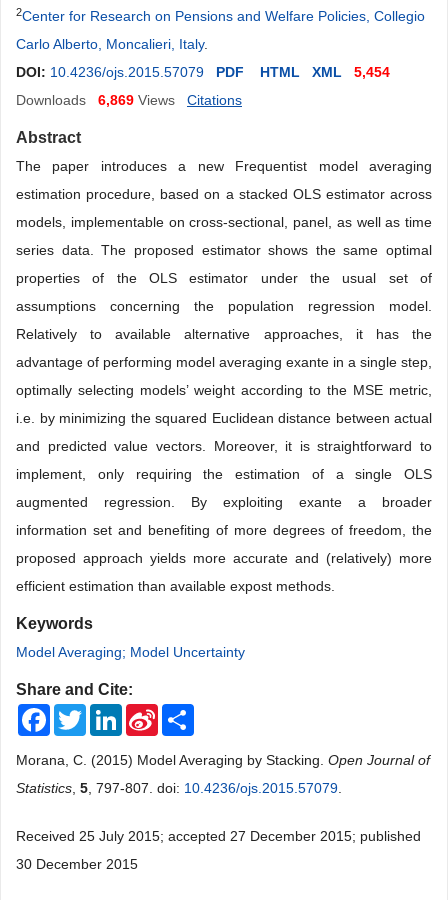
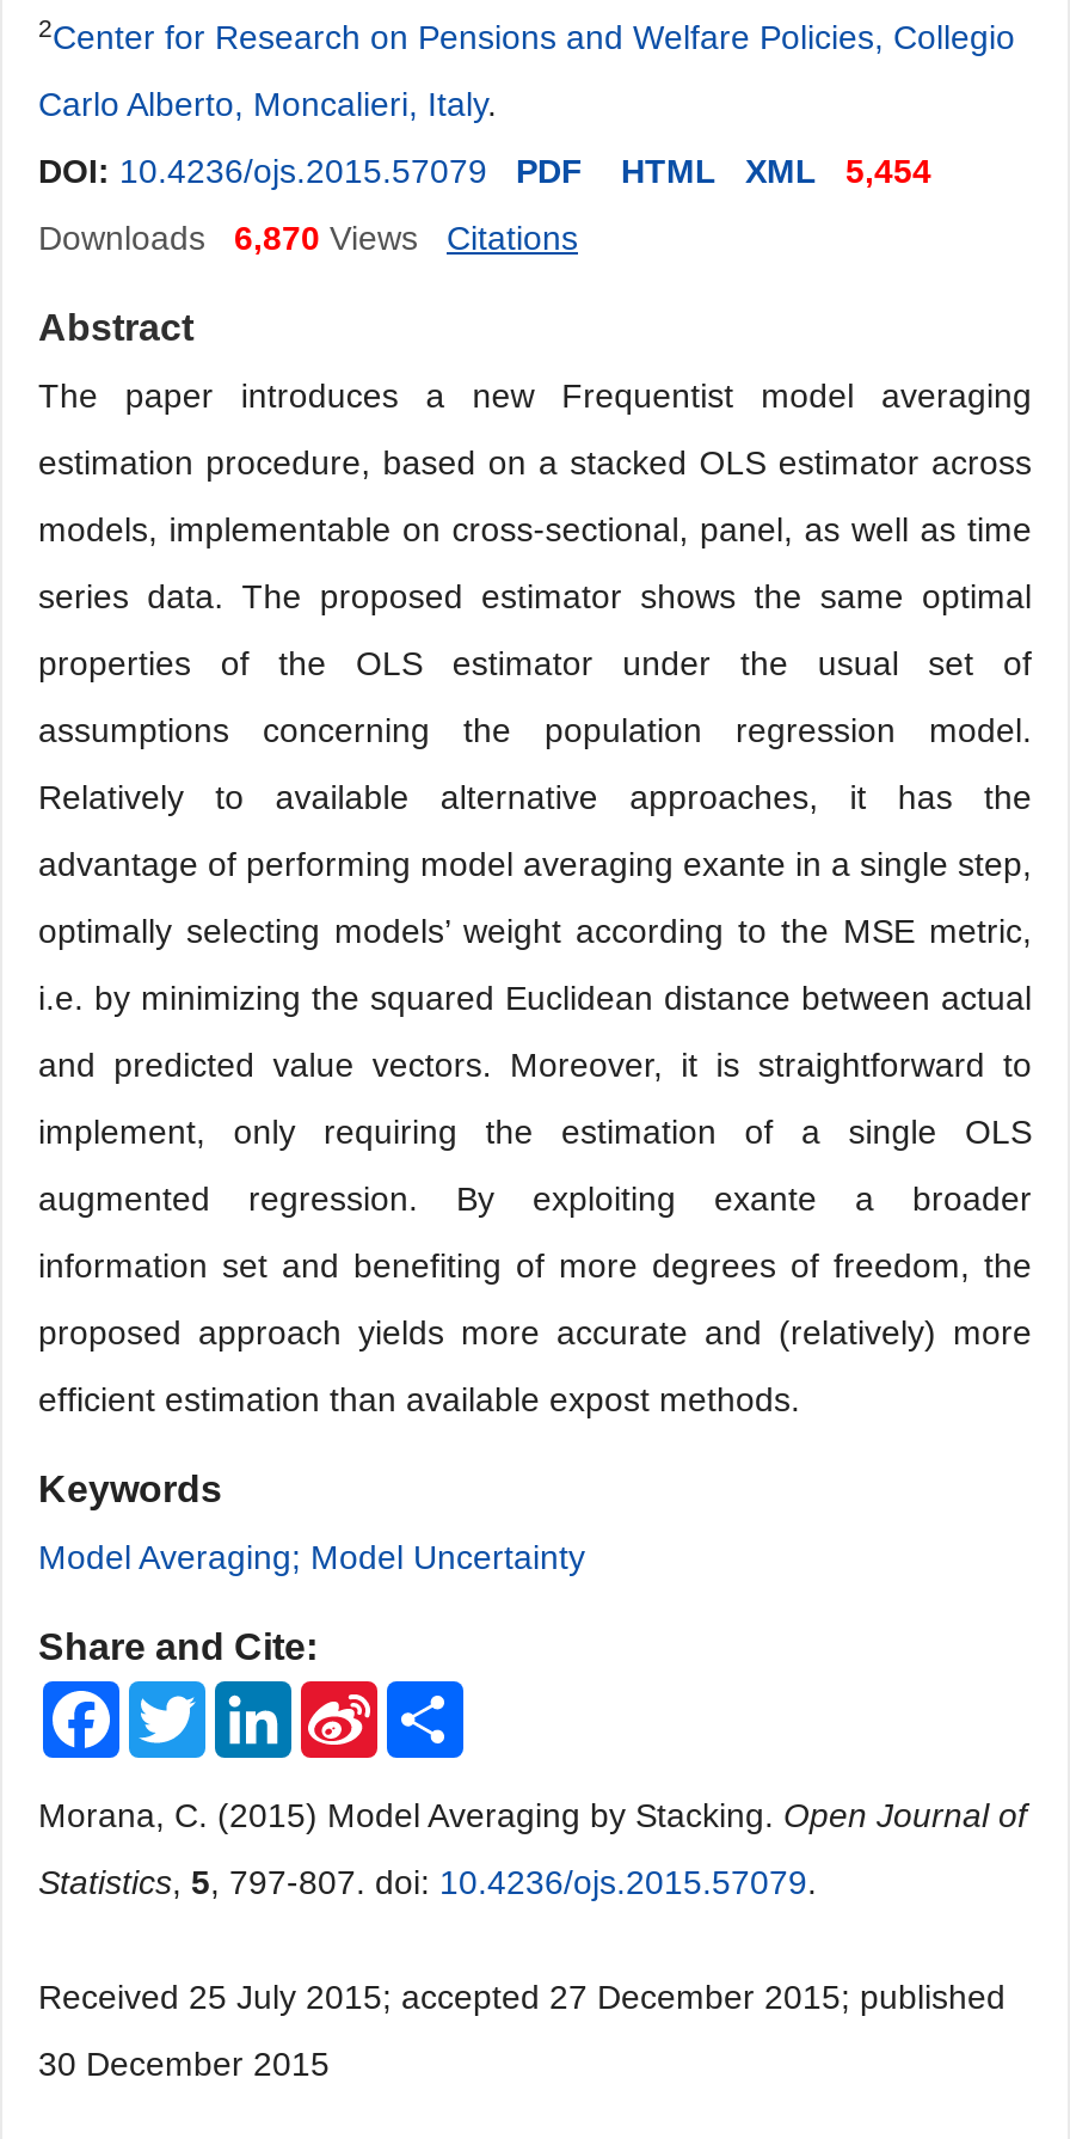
- Downloads 6,869 Views
+ Downloads 6,870 Views
